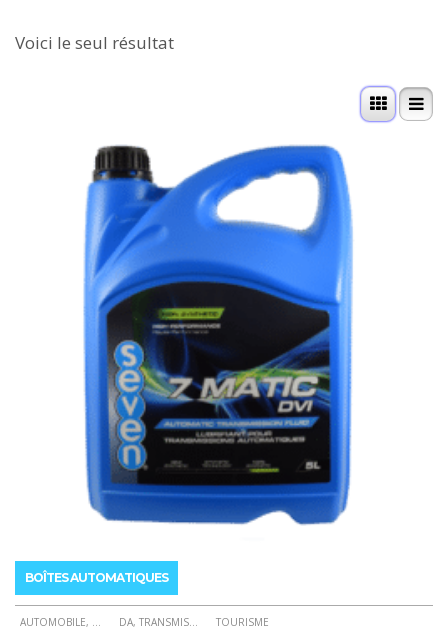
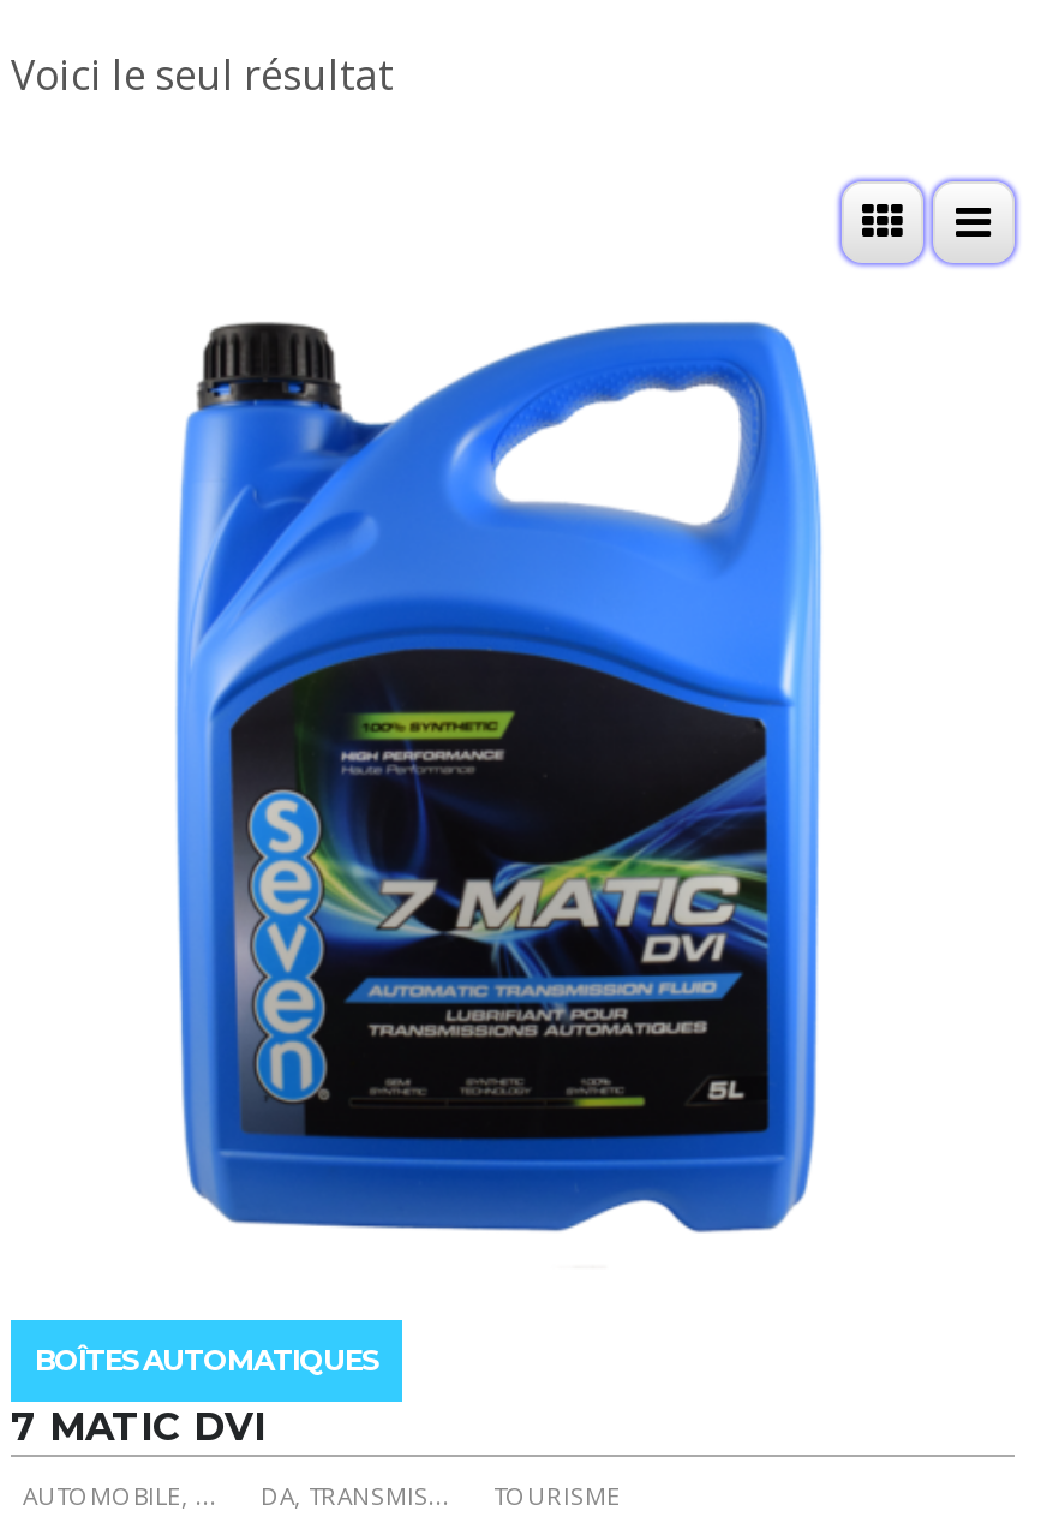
+ 7 MATIC DVI
